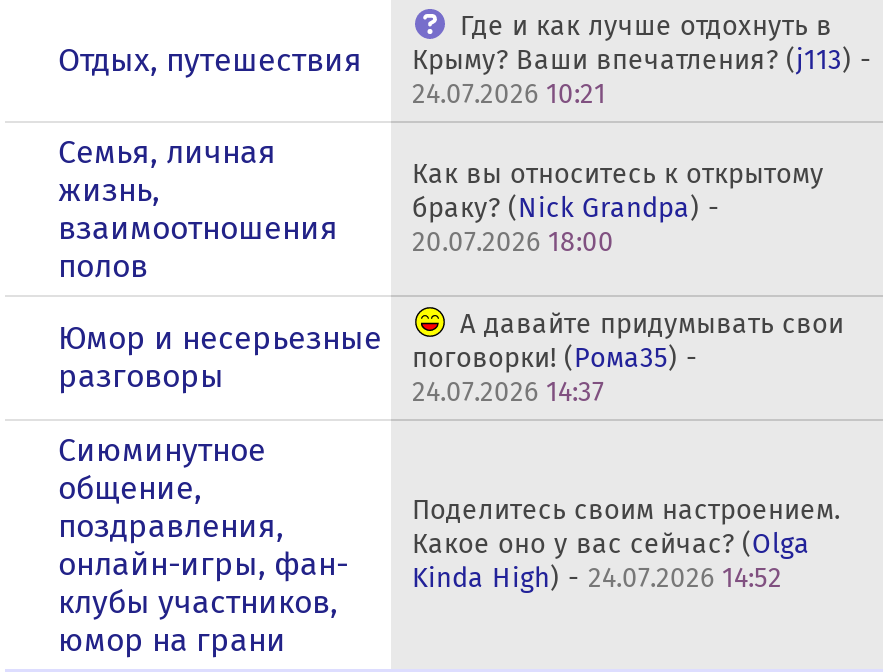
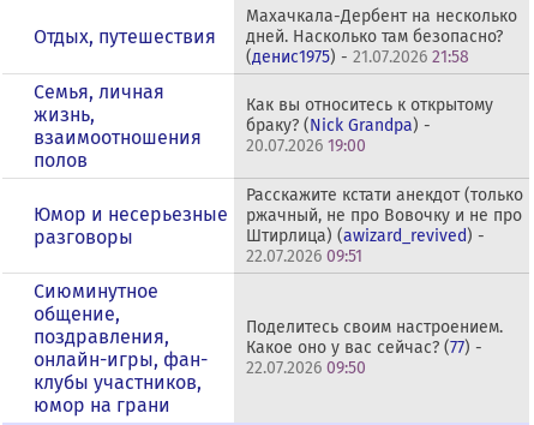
- Где и как лучше отдохнуть в
- Крыму? Ваши впечатления? (j113) -
- 24.07.2026 10:21
+ Махачкала-Дербент на несколько
+ дней. Насколько там безопасно?
+ (денис1975) - 21.07.2026 21:58

- 20.07.2026 18:00
+ 20.07.2026 19:00

- А давайте придумывать свои
- поговорки! (Рома35) -
- 24.07.2026 14:37
+ Расскажите кстати анекдот (только
+ ржачный, не про Вовочку и не про
+ Штирлица) (awizard_revived) -
+ 22.07.2026 09:51

- Какое оно у вас сейчас? (Olga
- Kinda High) - 24.07.2026 14:52
+ Какое оно у вас сейчас? (77) -
+ 22.07.2026 09:50
